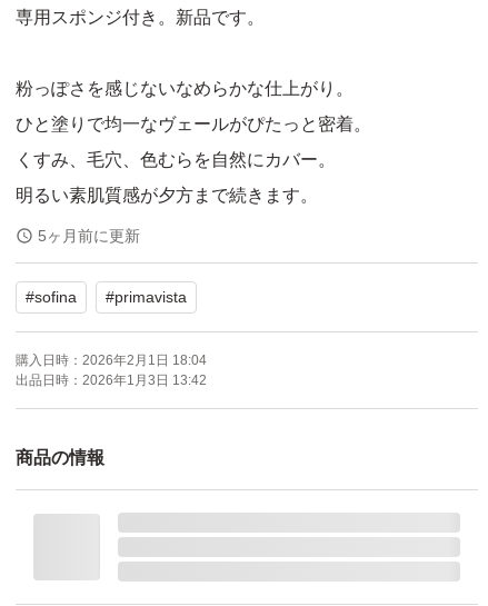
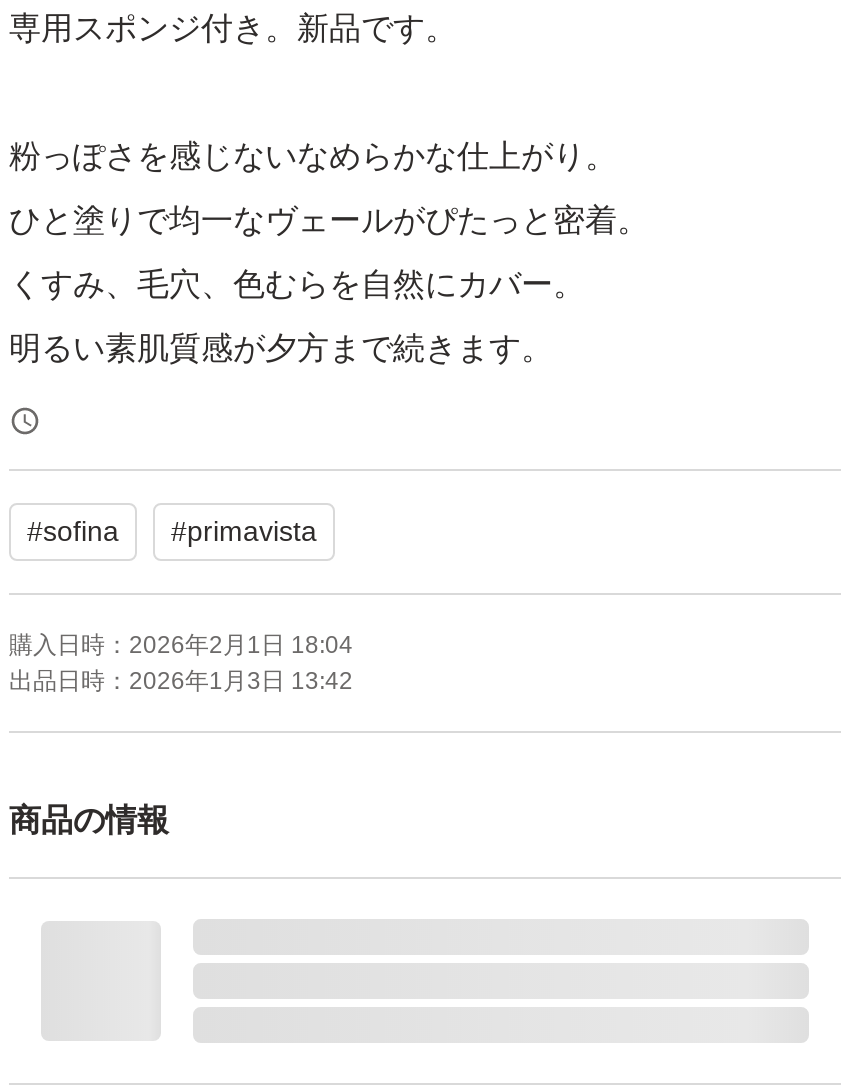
- 5ヶ月前に更新
